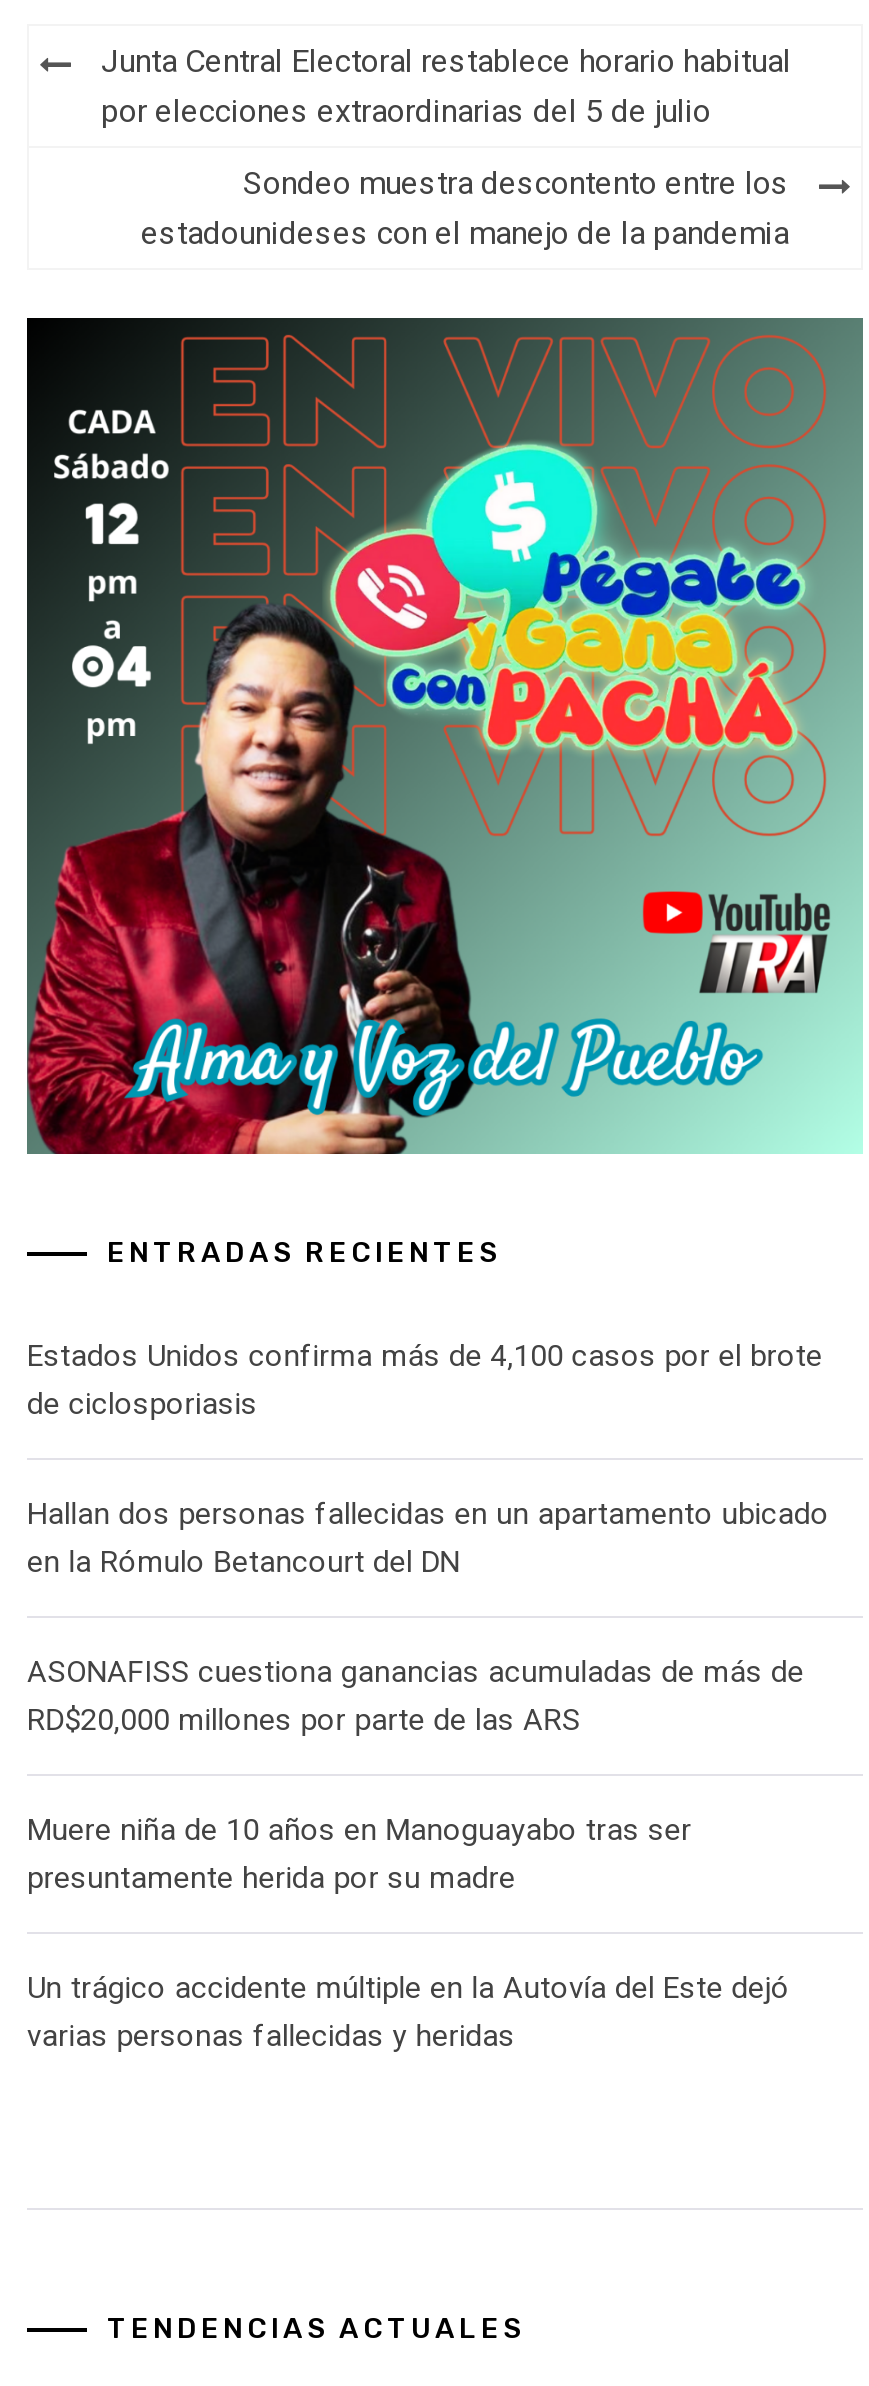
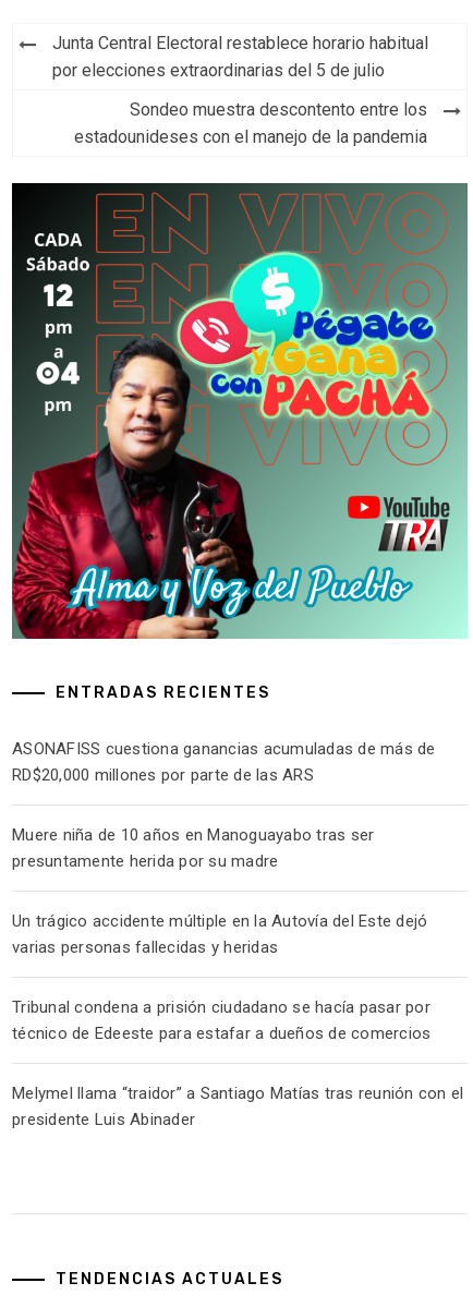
- Estados Unidos confirma más de 4,100 casos por el brote
- de ciclosporiasis
- Hallan dos personas fallecidas en un apartamento ubicado
- en la Rómulo Betancourt del DN

moved up: ASONAFISS cuestiona ganancias acumuladas de más de | RD$20,000 millones por parte de las ARS | Muere niña de 10 años en Manoguayabo tras ser | presuntamente herida por su madre | Un trágico accidente múltiple en la Autovía del Este dejó | varias personas fallecidas y heridas

+ Tribunal condena a prisión ciudadano se hacía pasar por
+ técnico de Edeeste para estafar a dueños de comercios
+ Melymel llama “traidor” a Santiago Matías tras reunión con el
+ presidente Luis Abinader
